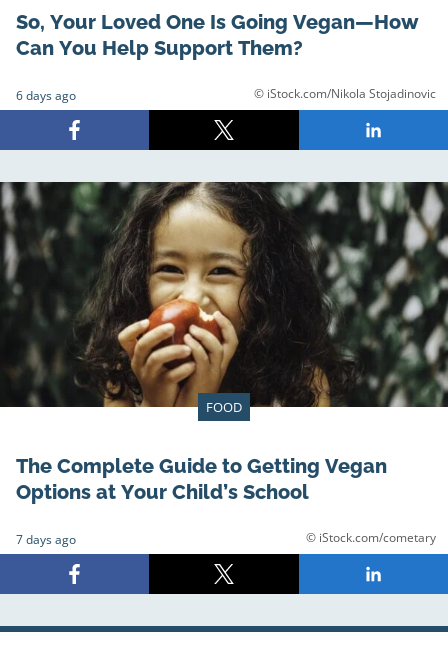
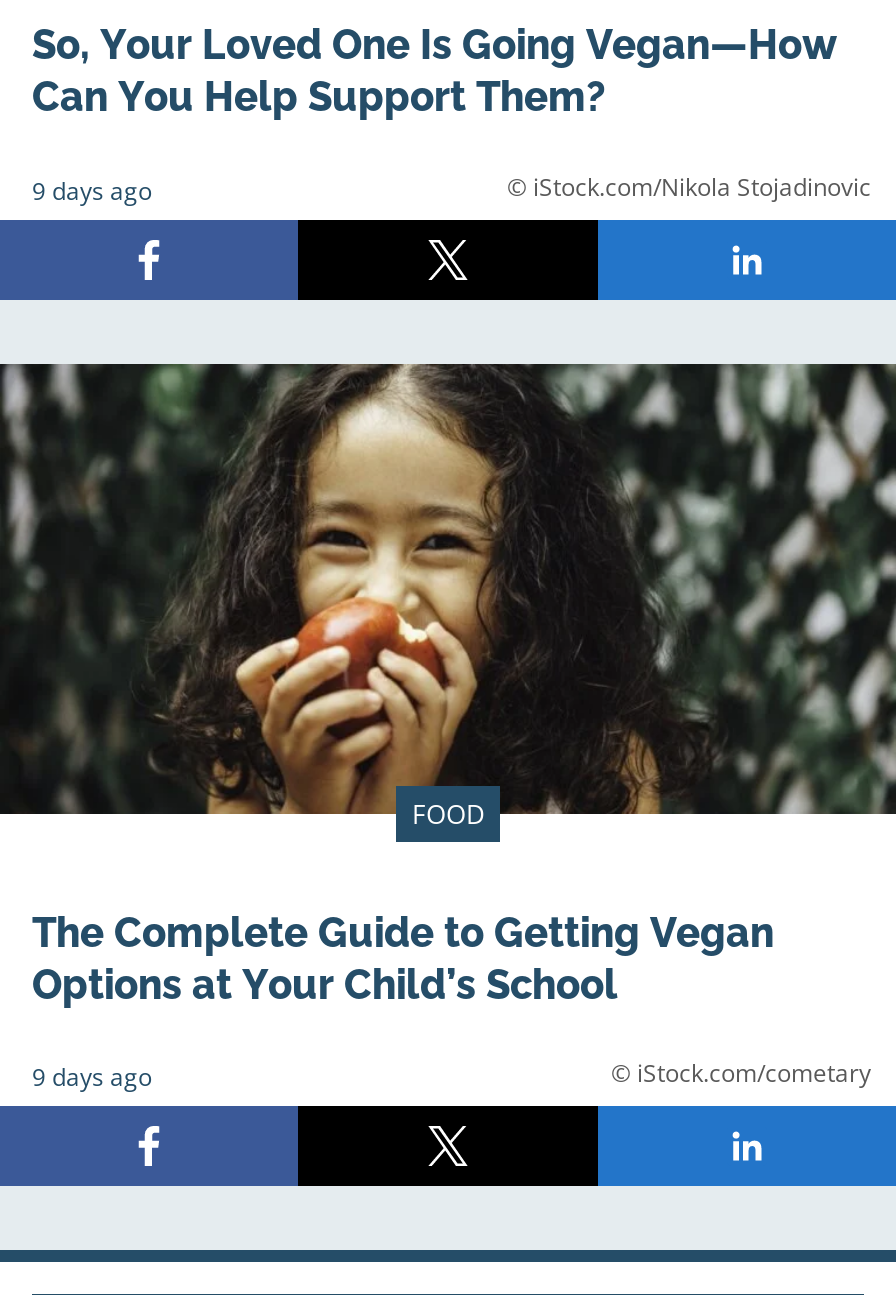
- 6 days ago
+ 9 days ago

- 7 days ago
+ 9 days ago
